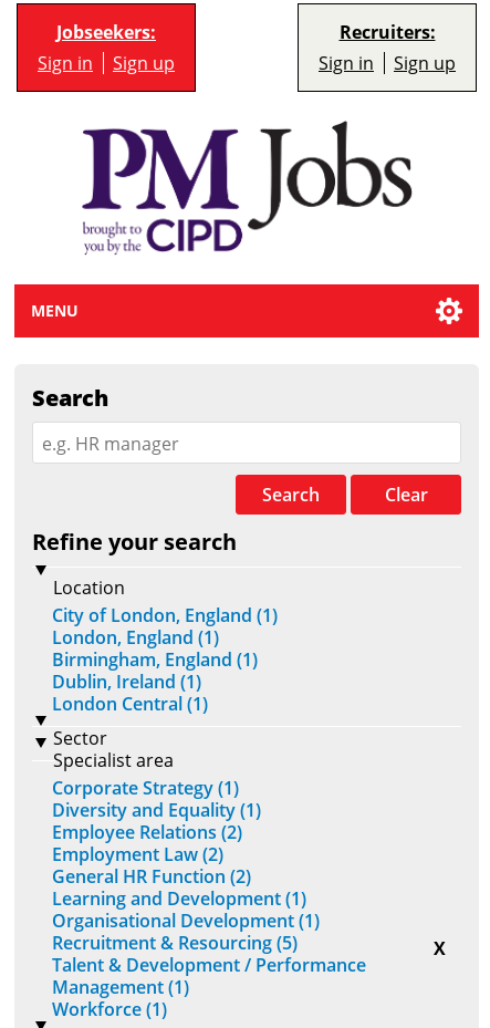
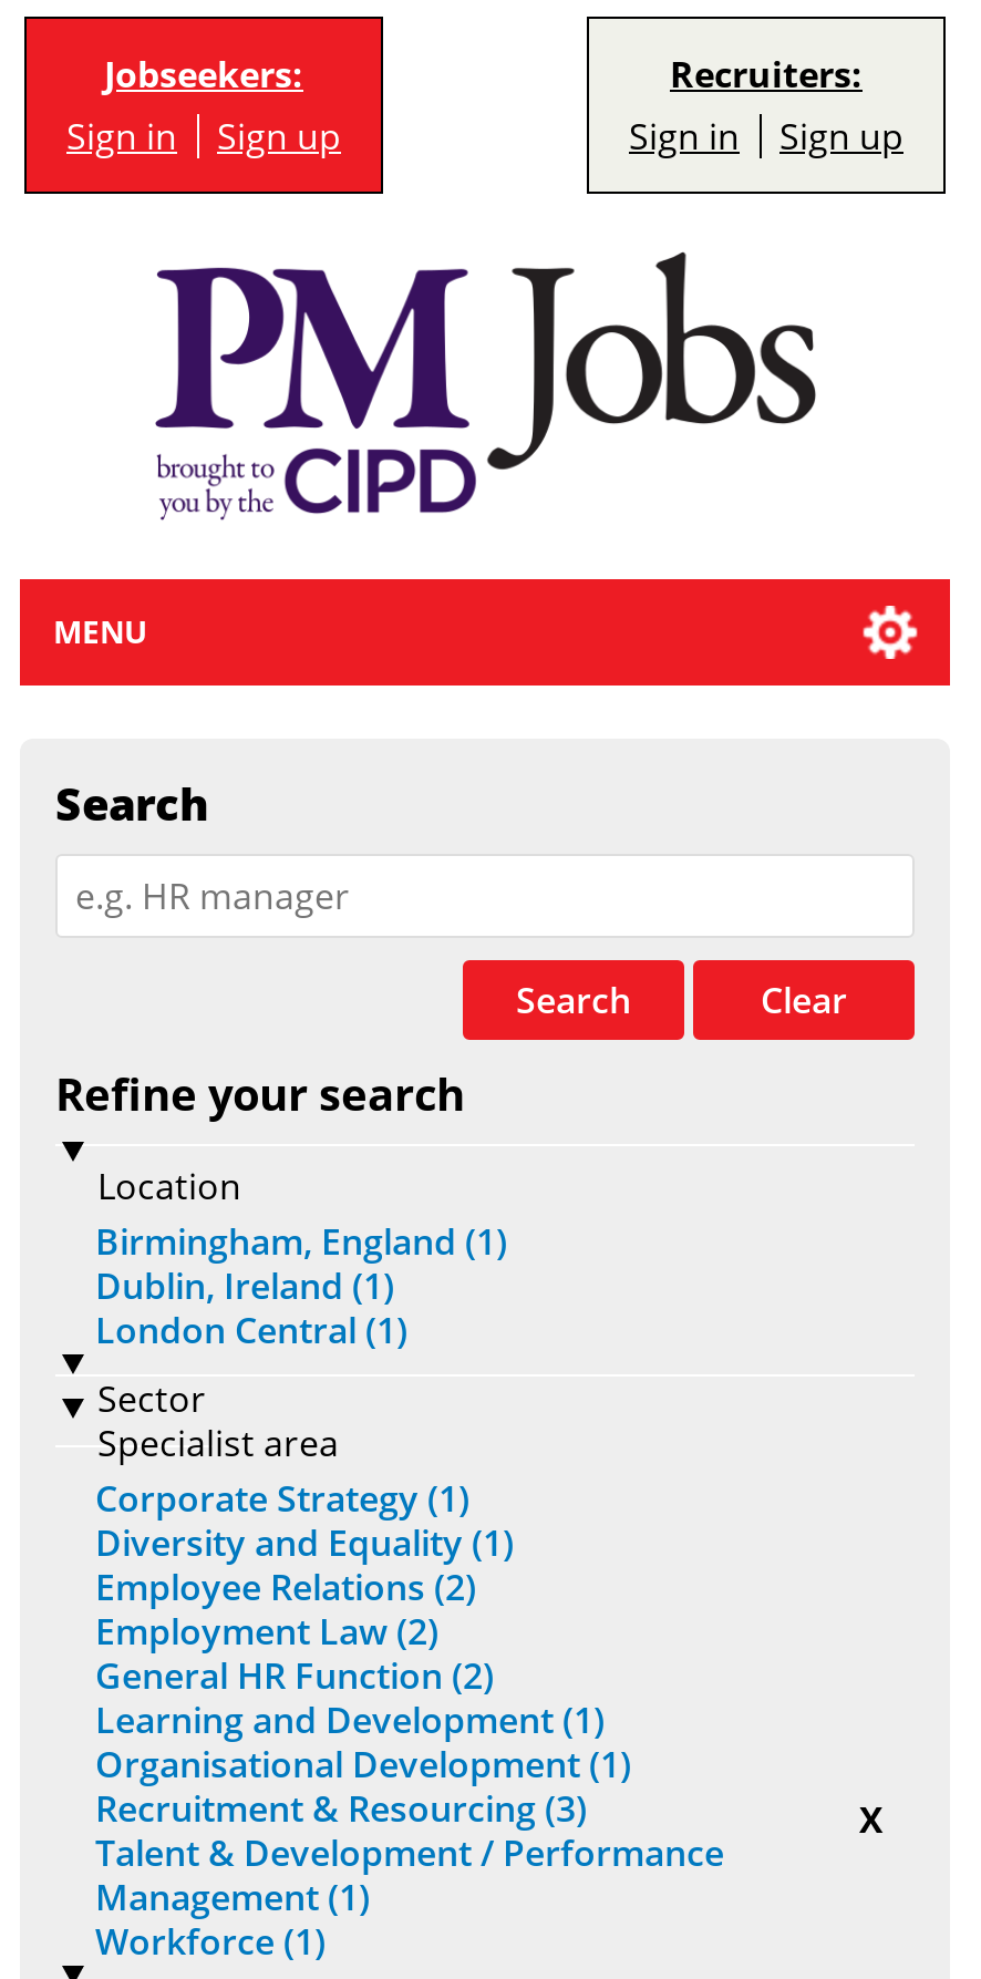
- City of London, England (1)
- London, England (1)

- Recruitment & Resourcing (5)
+ Recruitment & Resourcing (3)
